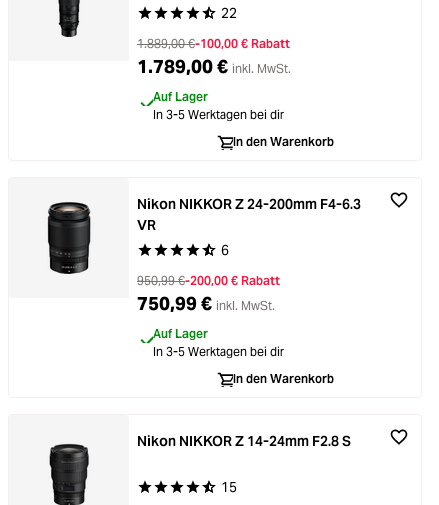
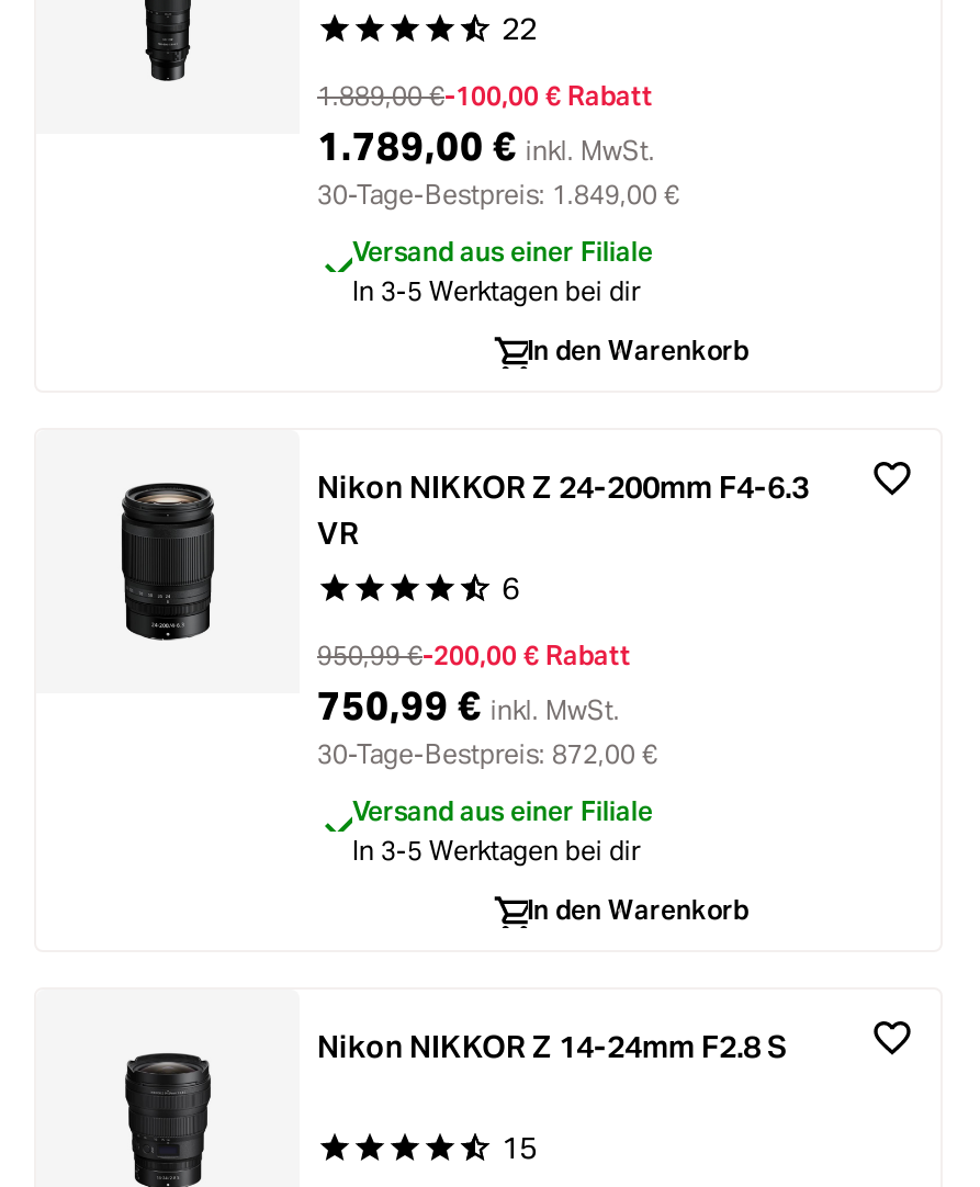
- Auf Lager
+ 30-Tage-Bestpreis: 1.849,00 €
+ Versand aus einer Filiale

- Auf Lager
+ 30-Tage-Bestpreis: 872,00 €
+ Versand aus einer Filiale
